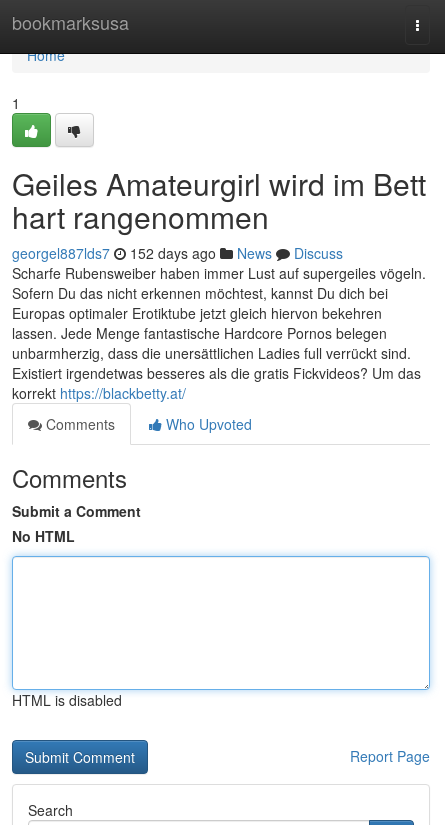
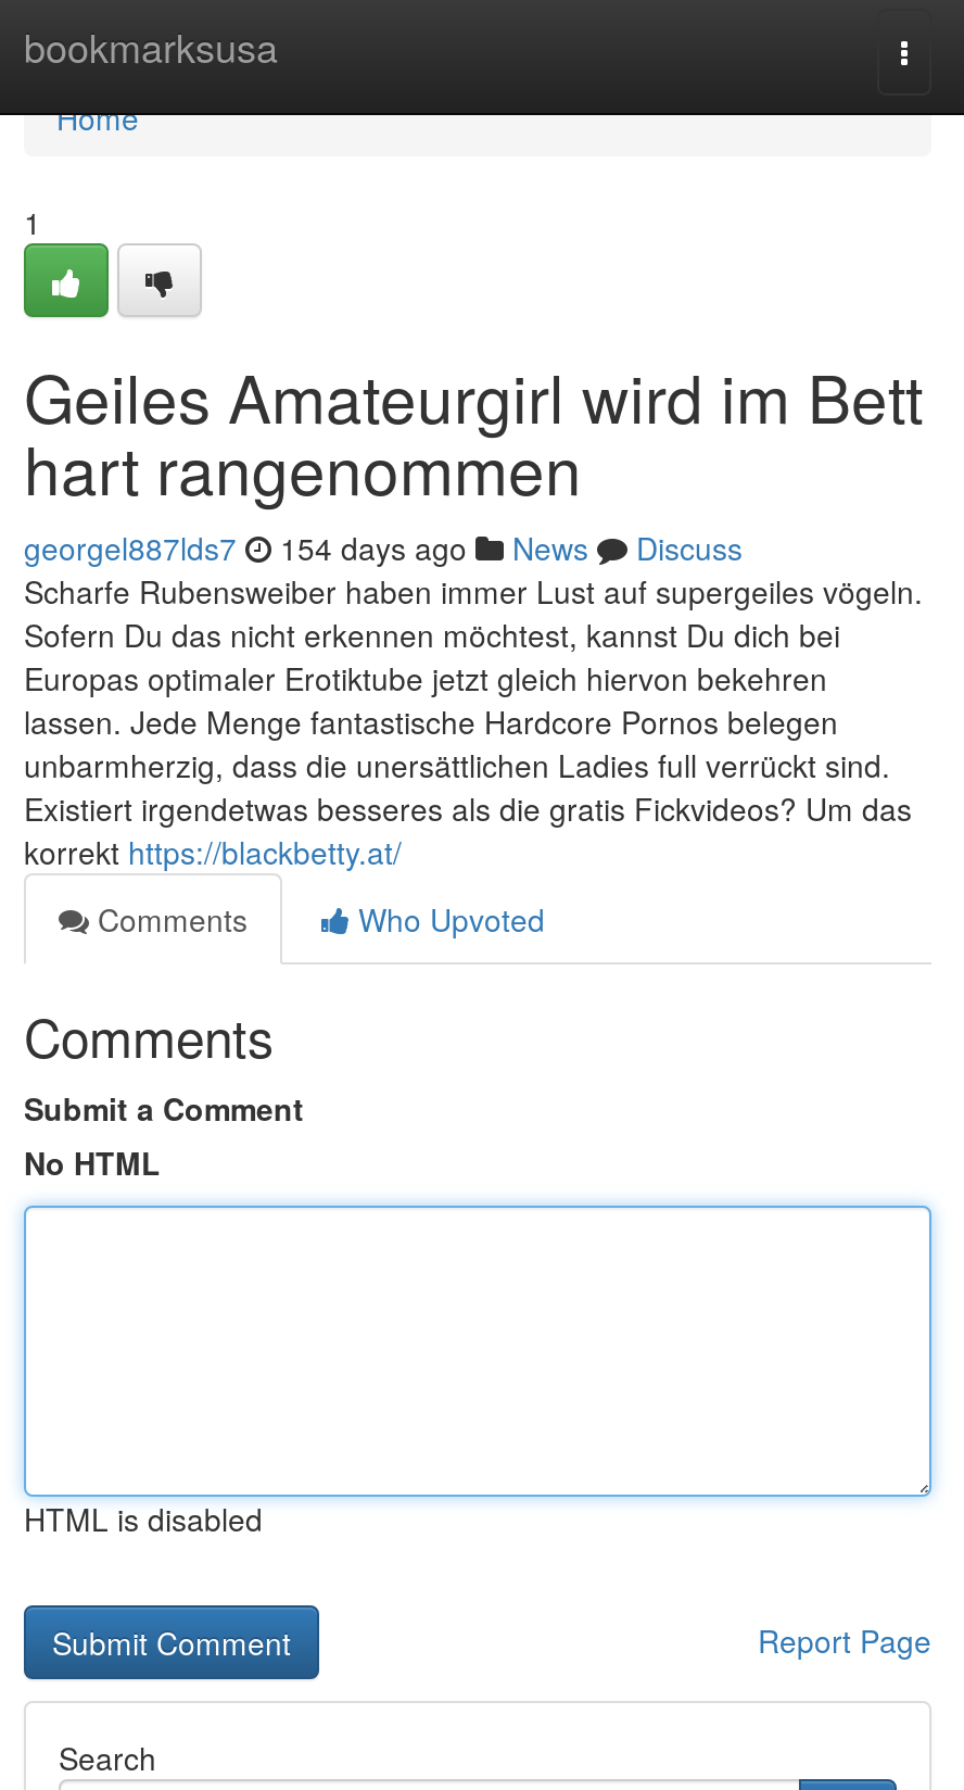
- georgel887lds7 152 days ago News Discuss
+ georgel887lds7 154 days ago News Discuss
